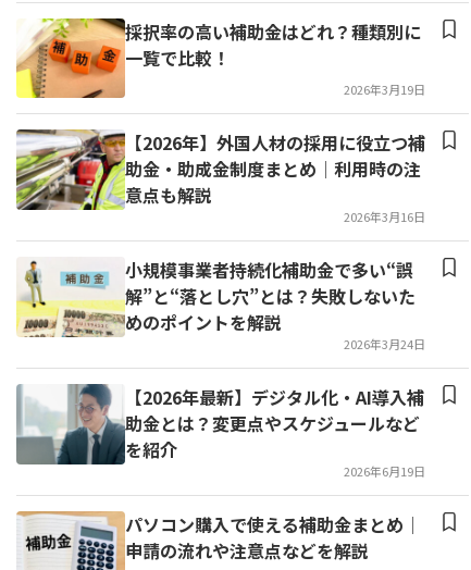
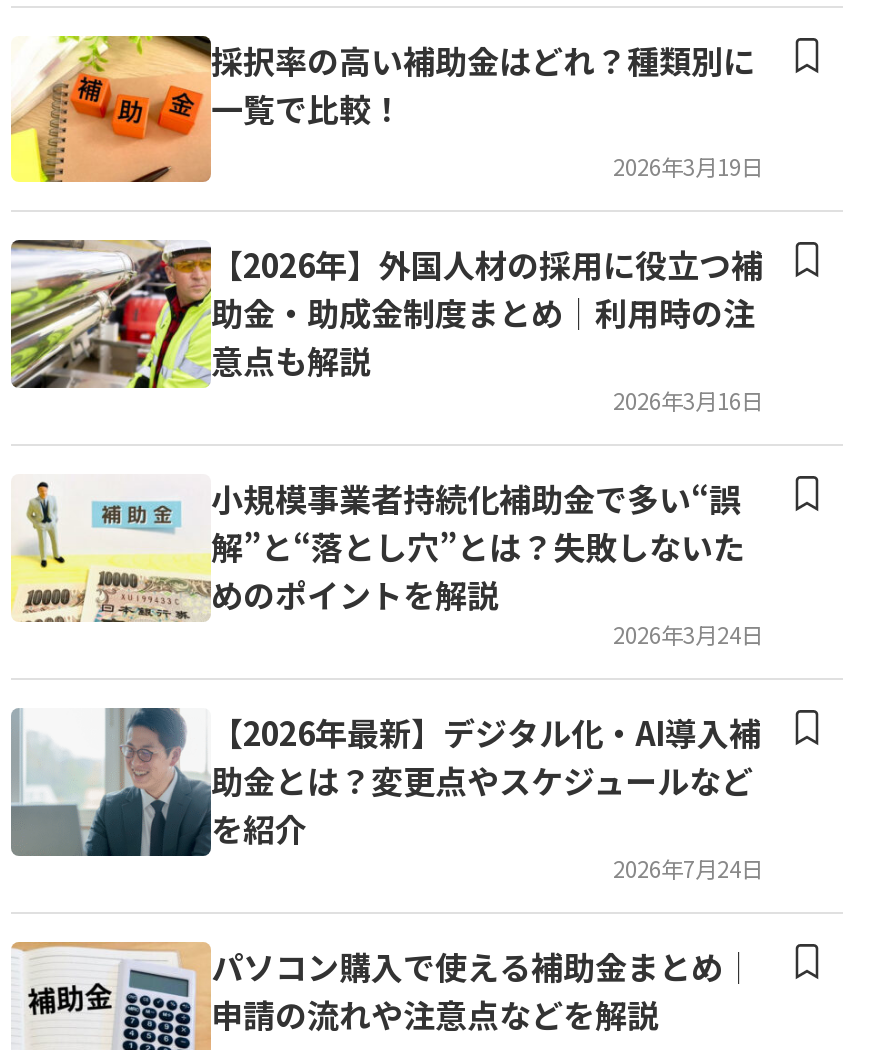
- 2026年6月19日
+ 2026年7月24日
